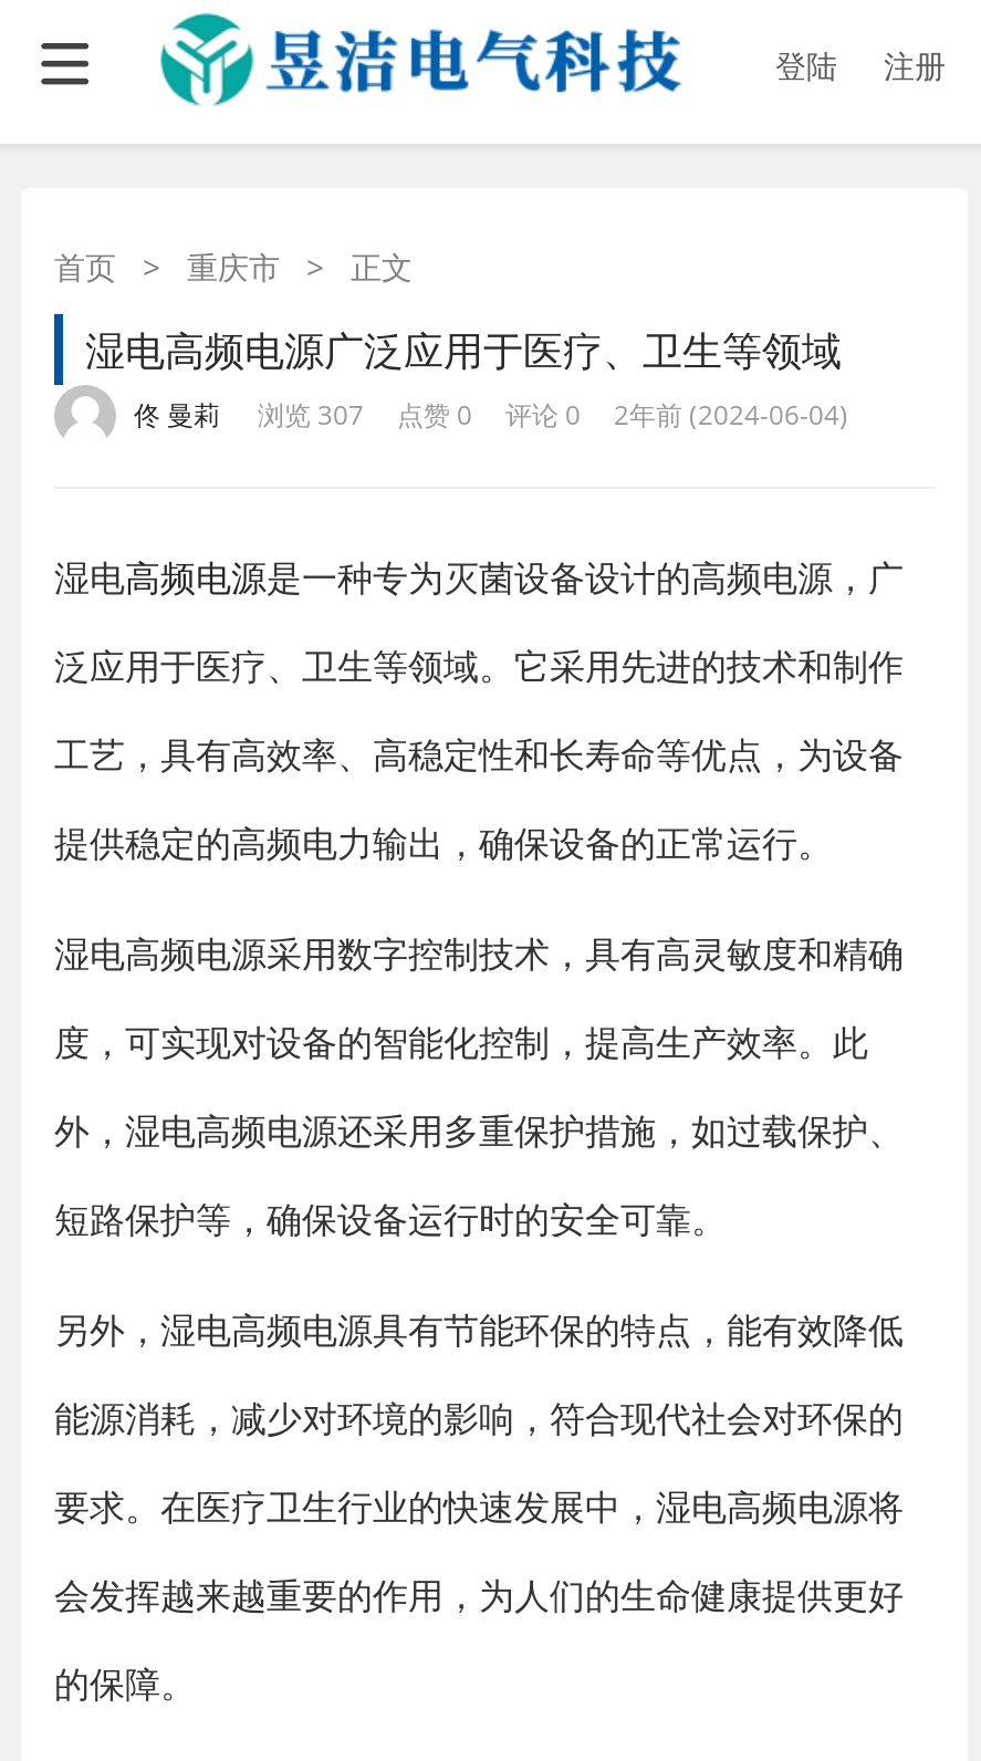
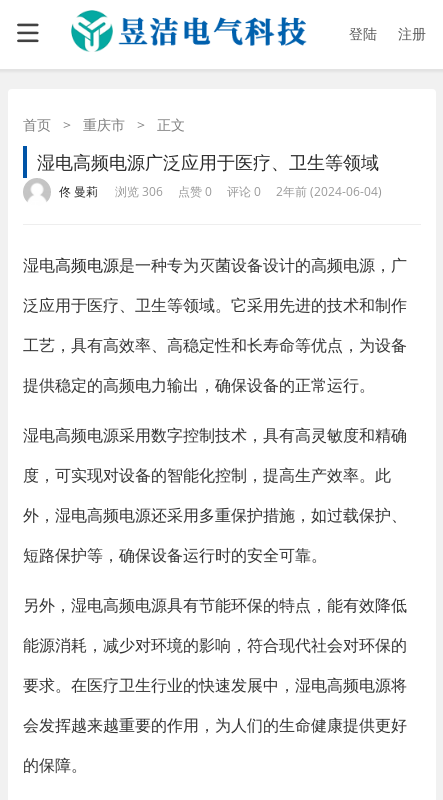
- 佟 曼莉 · 浏览 307 · 点赞 0 · 评论 0 · 2年前 (2024-06-04)
+ 佟 曼莉 · 浏览 306 · 点赞 0 · 评论 0 · 2年前 (2024-06-04)
